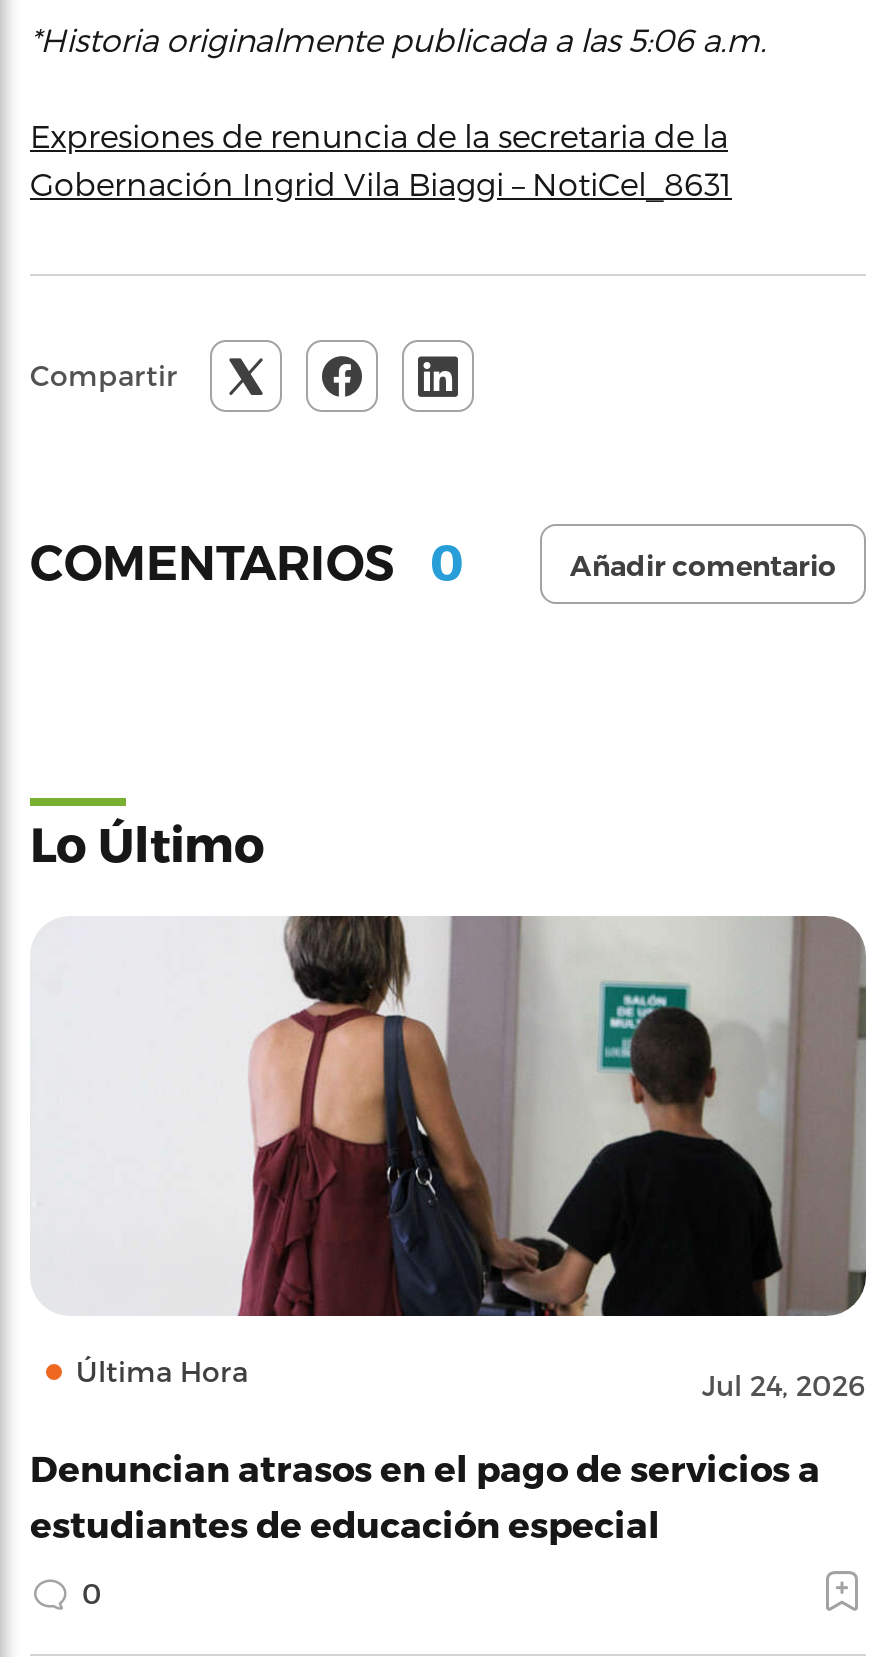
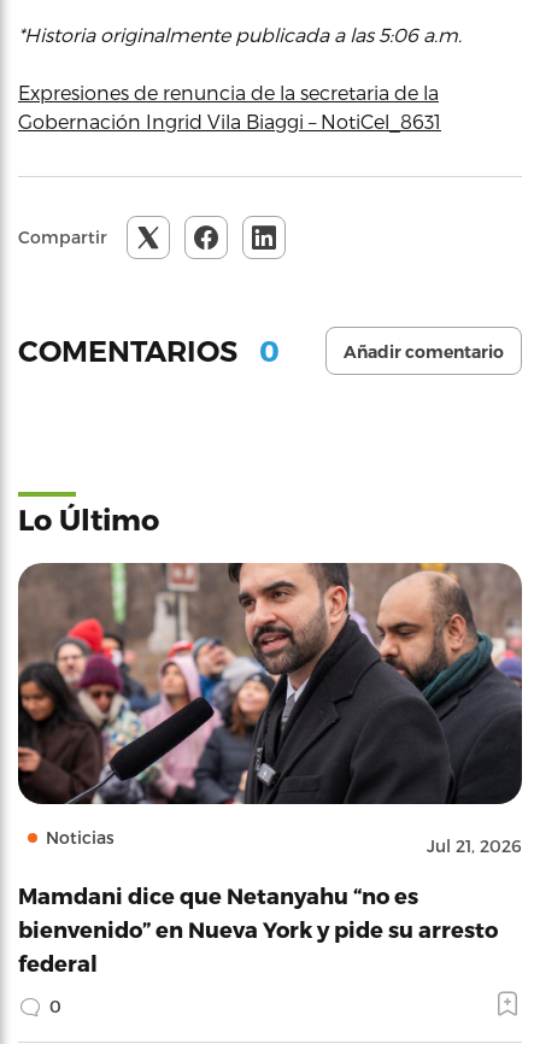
- [image]
- Última Hora
- Jul 24, 2026
+ [image]
+ Noticias
+ Jul 21, 2026

- Denuncian atrasos en el pago de servicios a
- estudiantes de educación especial
+ Mamdani dice que Netanyahu “no es
+ bienvenido” en Nueva York y pide su arresto
+ federal
